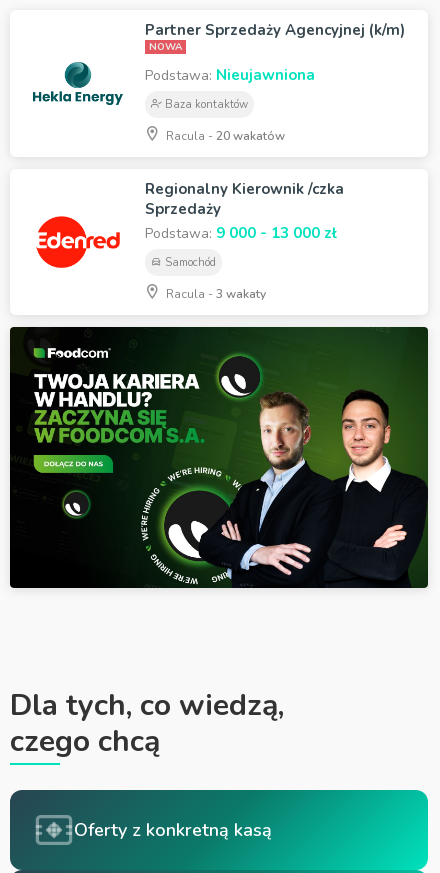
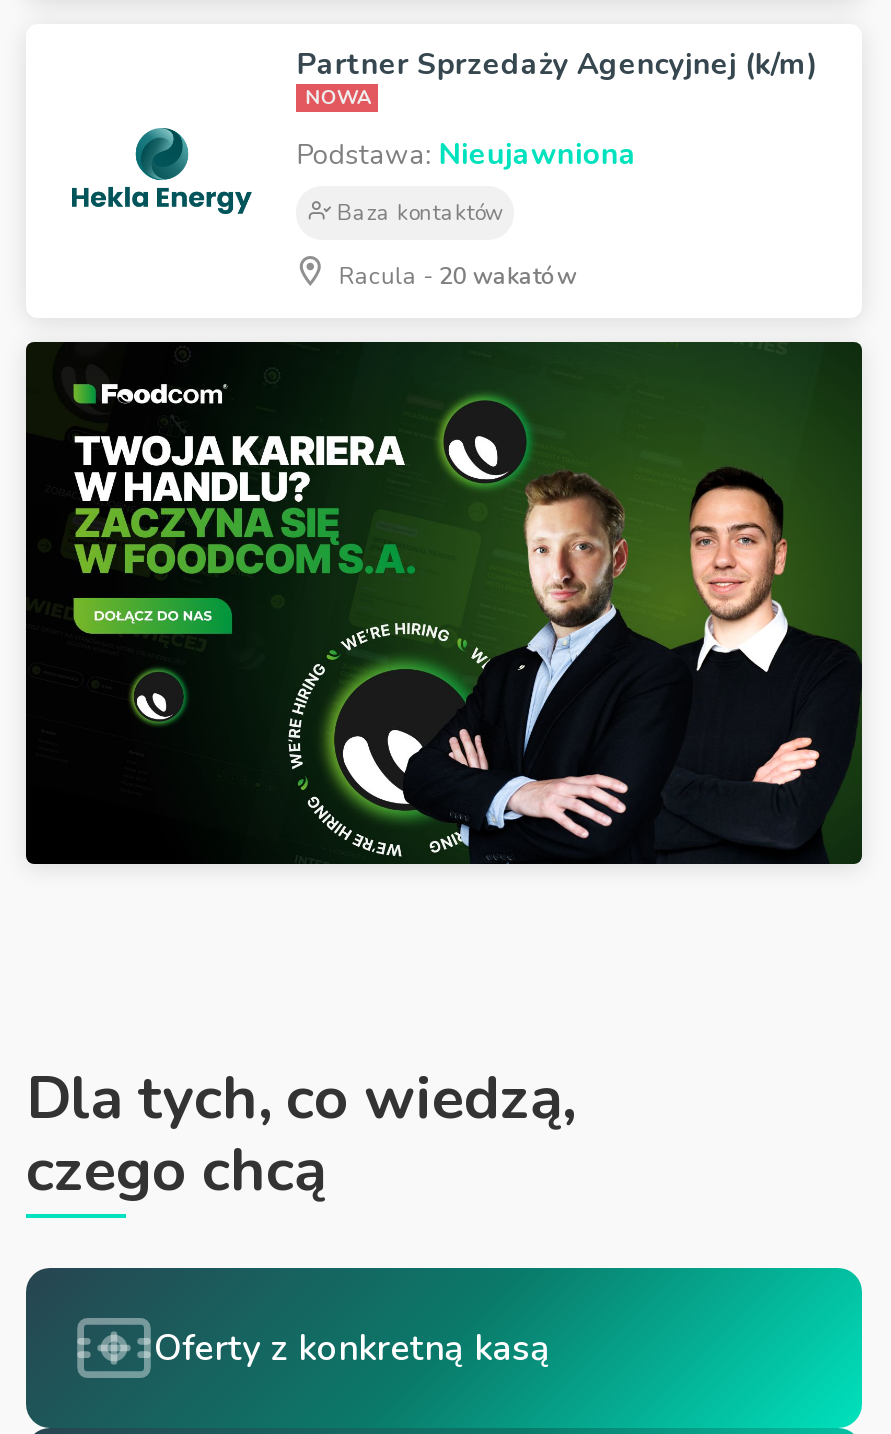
- [image]
- Regionalny Kierownik /czka
- Sprzedaży
- Podstawa: 9 000 - 13 000 zł
- Samochód
- Racula - 3 wakaty
